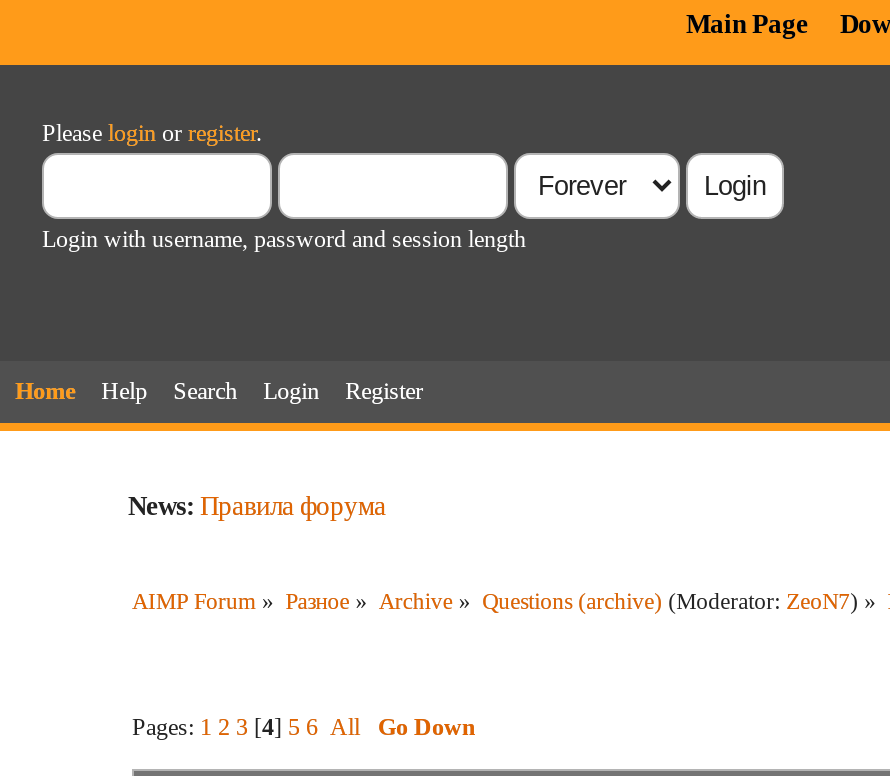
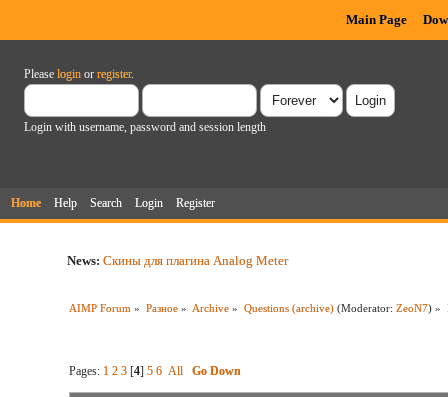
- News: Правила форума
+ News: Скины для плагина Analog Meter
